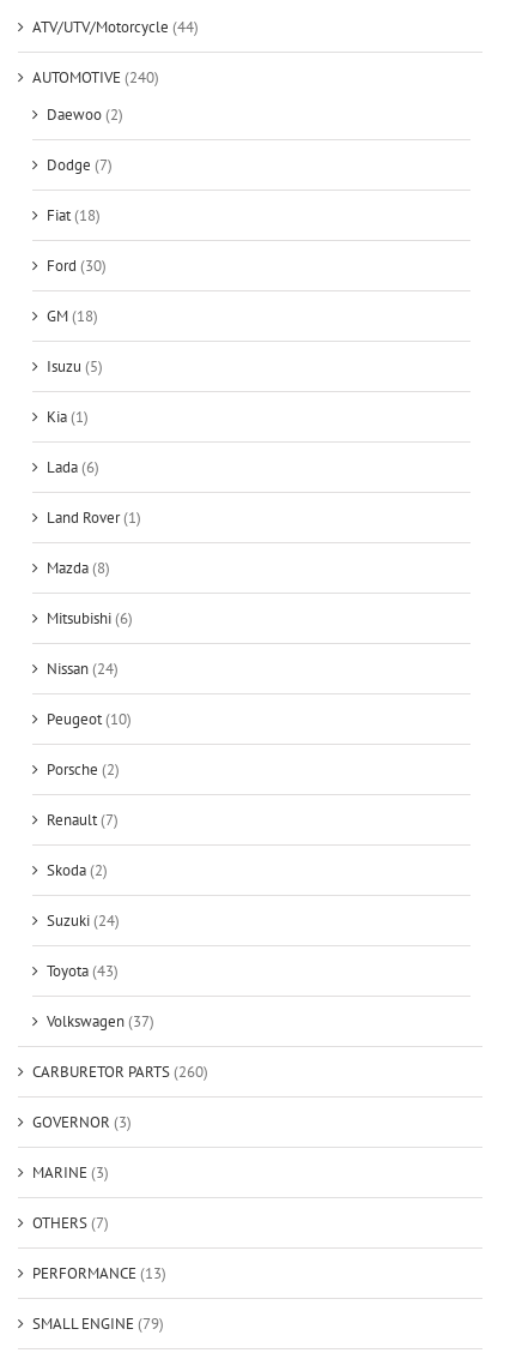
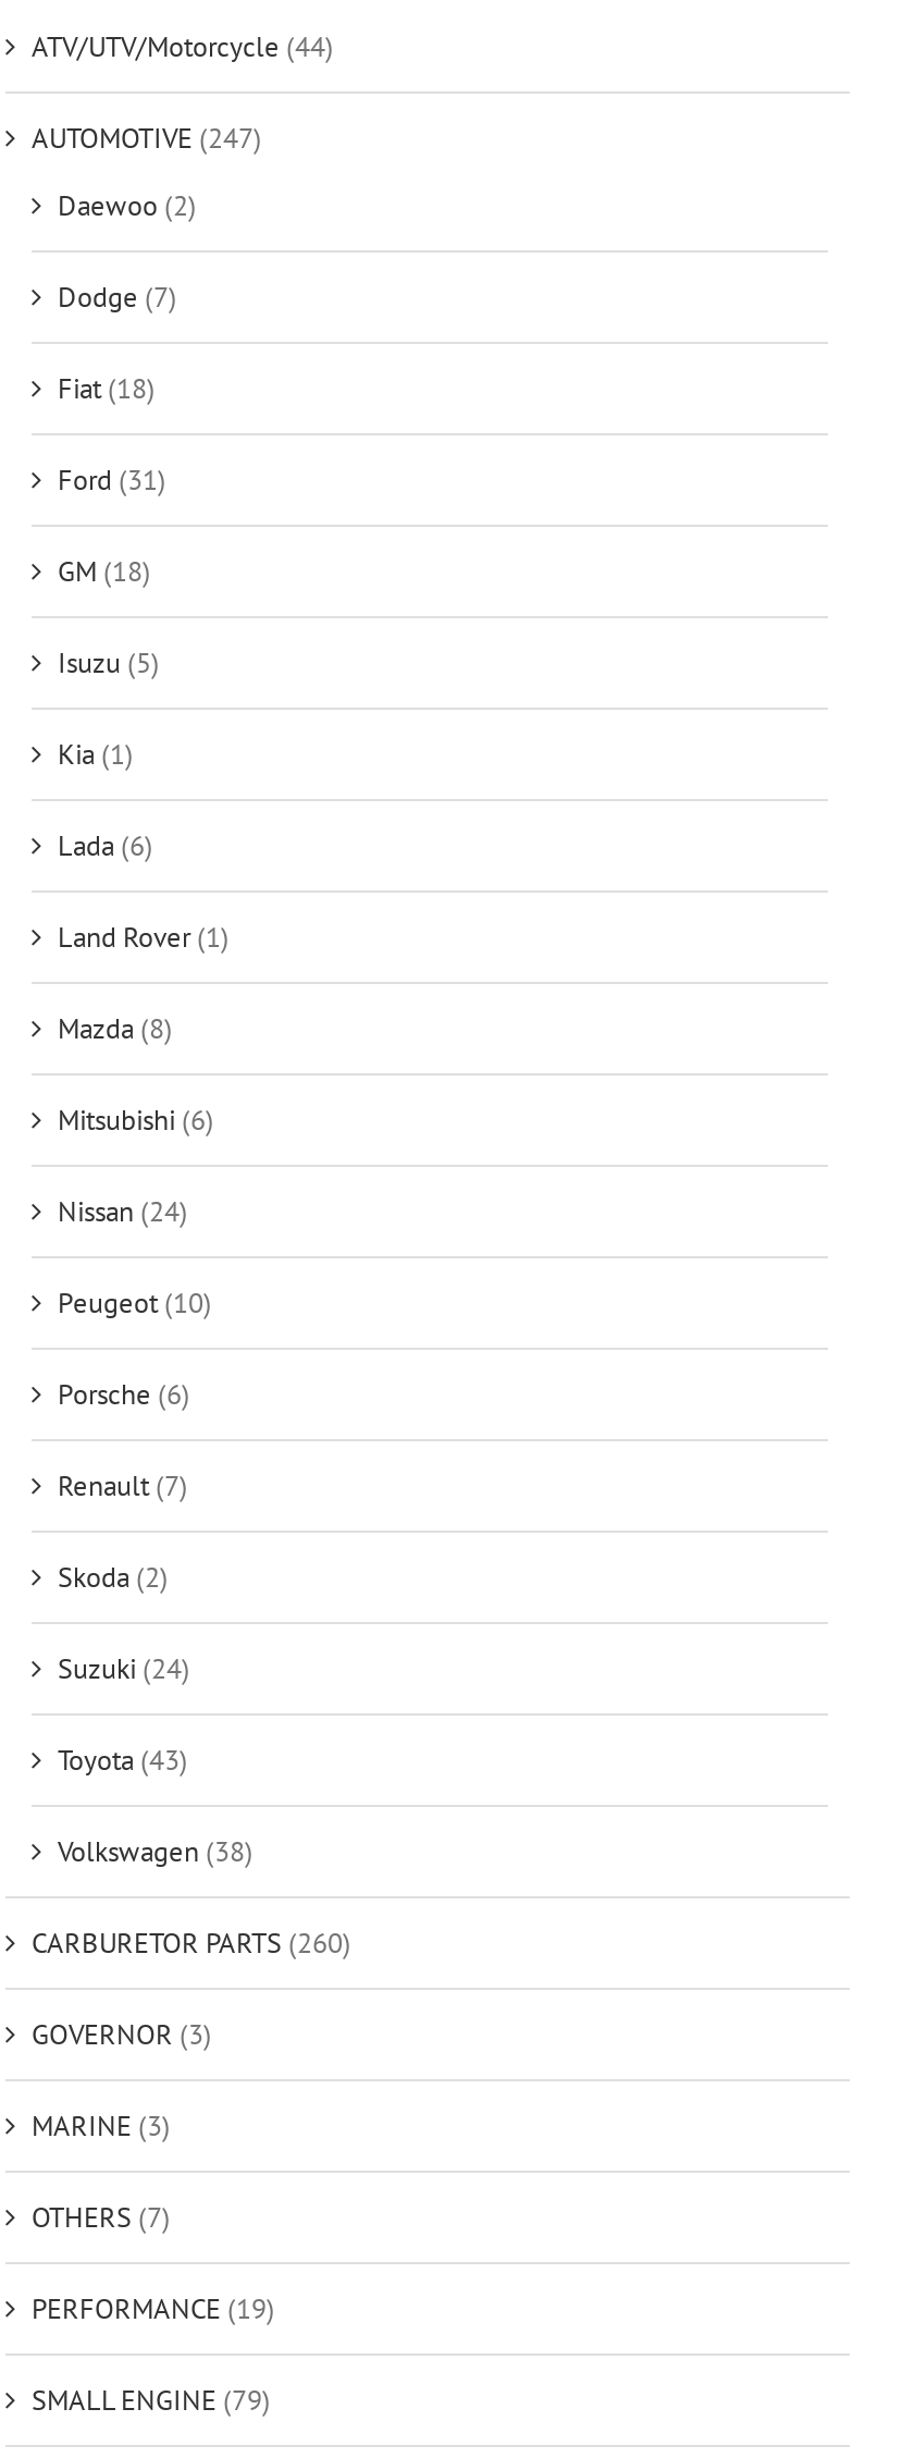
- AUTOMOTIVE (240)
+ AUTOMOTIVE (247)

- Ford (30)
+ Ford (31)

- Porsche (2)
+ Porsche (6)

- Volkswagen (37)
+ Volkswagen (38)

- PERFORMANCE (13)
+ PERFORMANCE (19)
